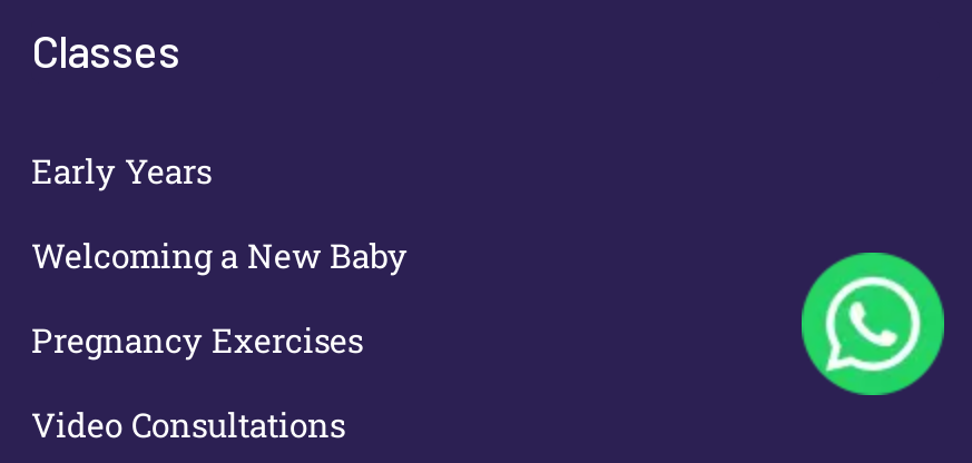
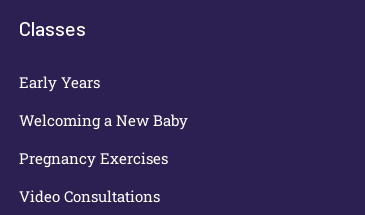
- [image]
